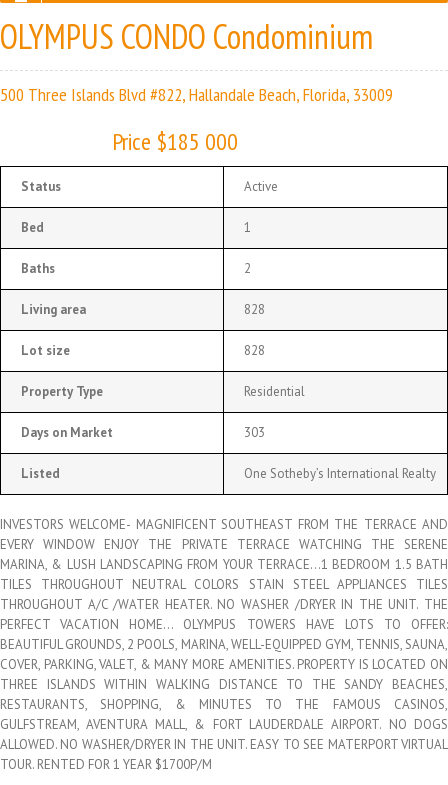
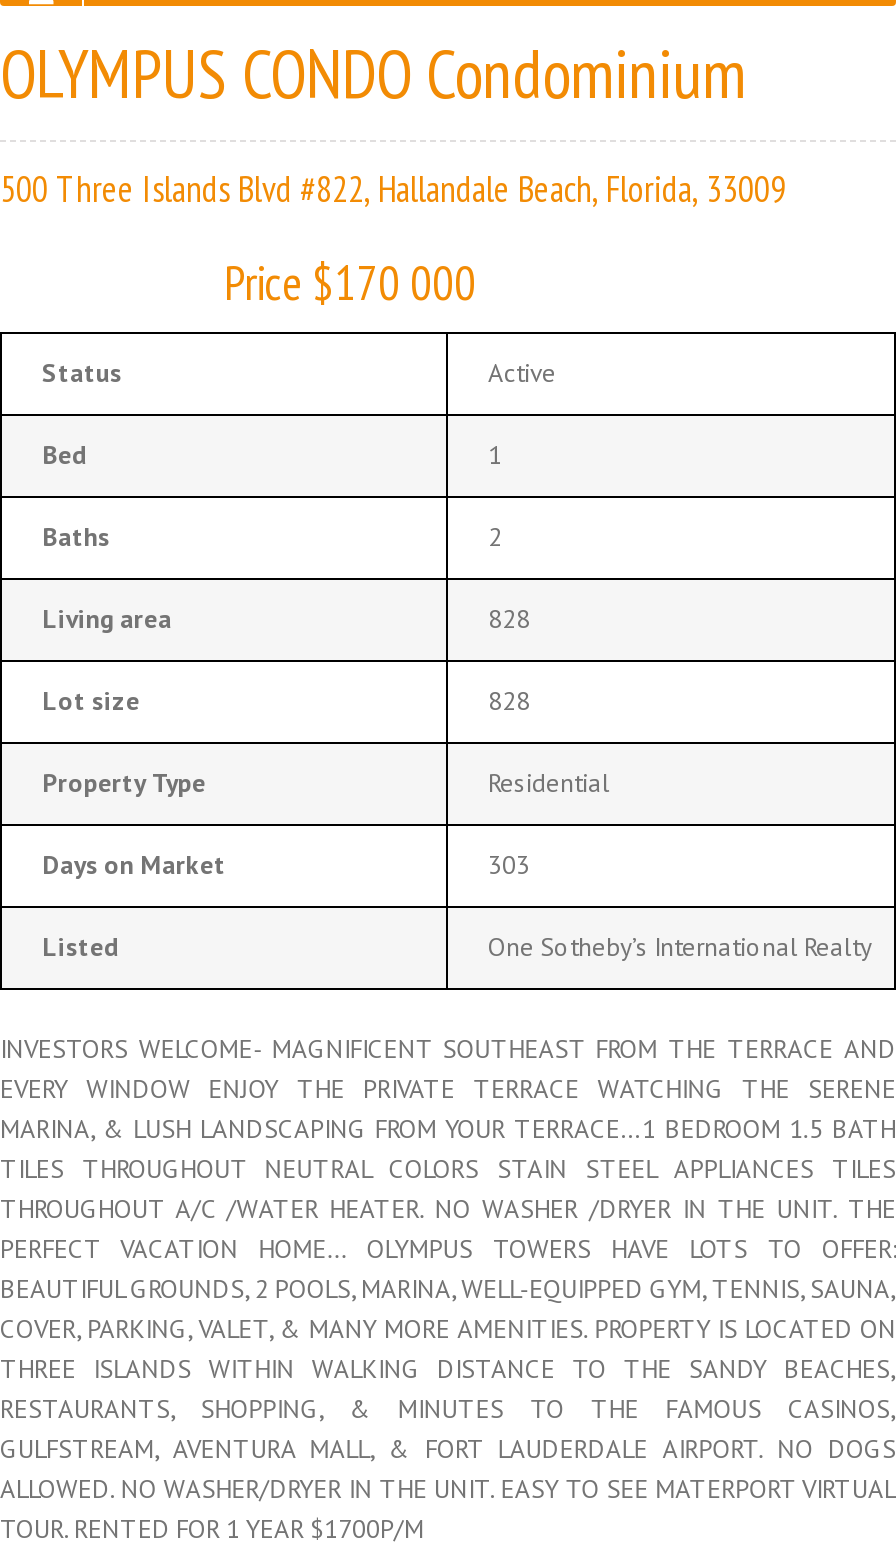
- Price $185 000
+ Price $170 000
